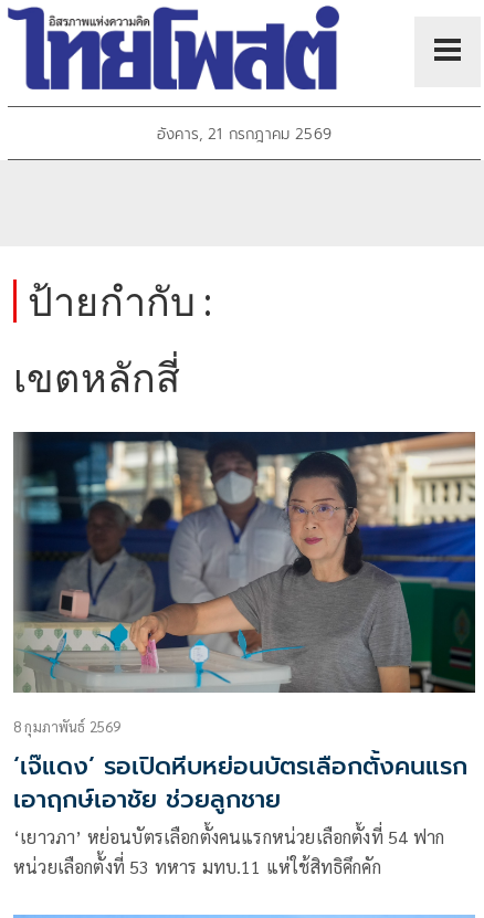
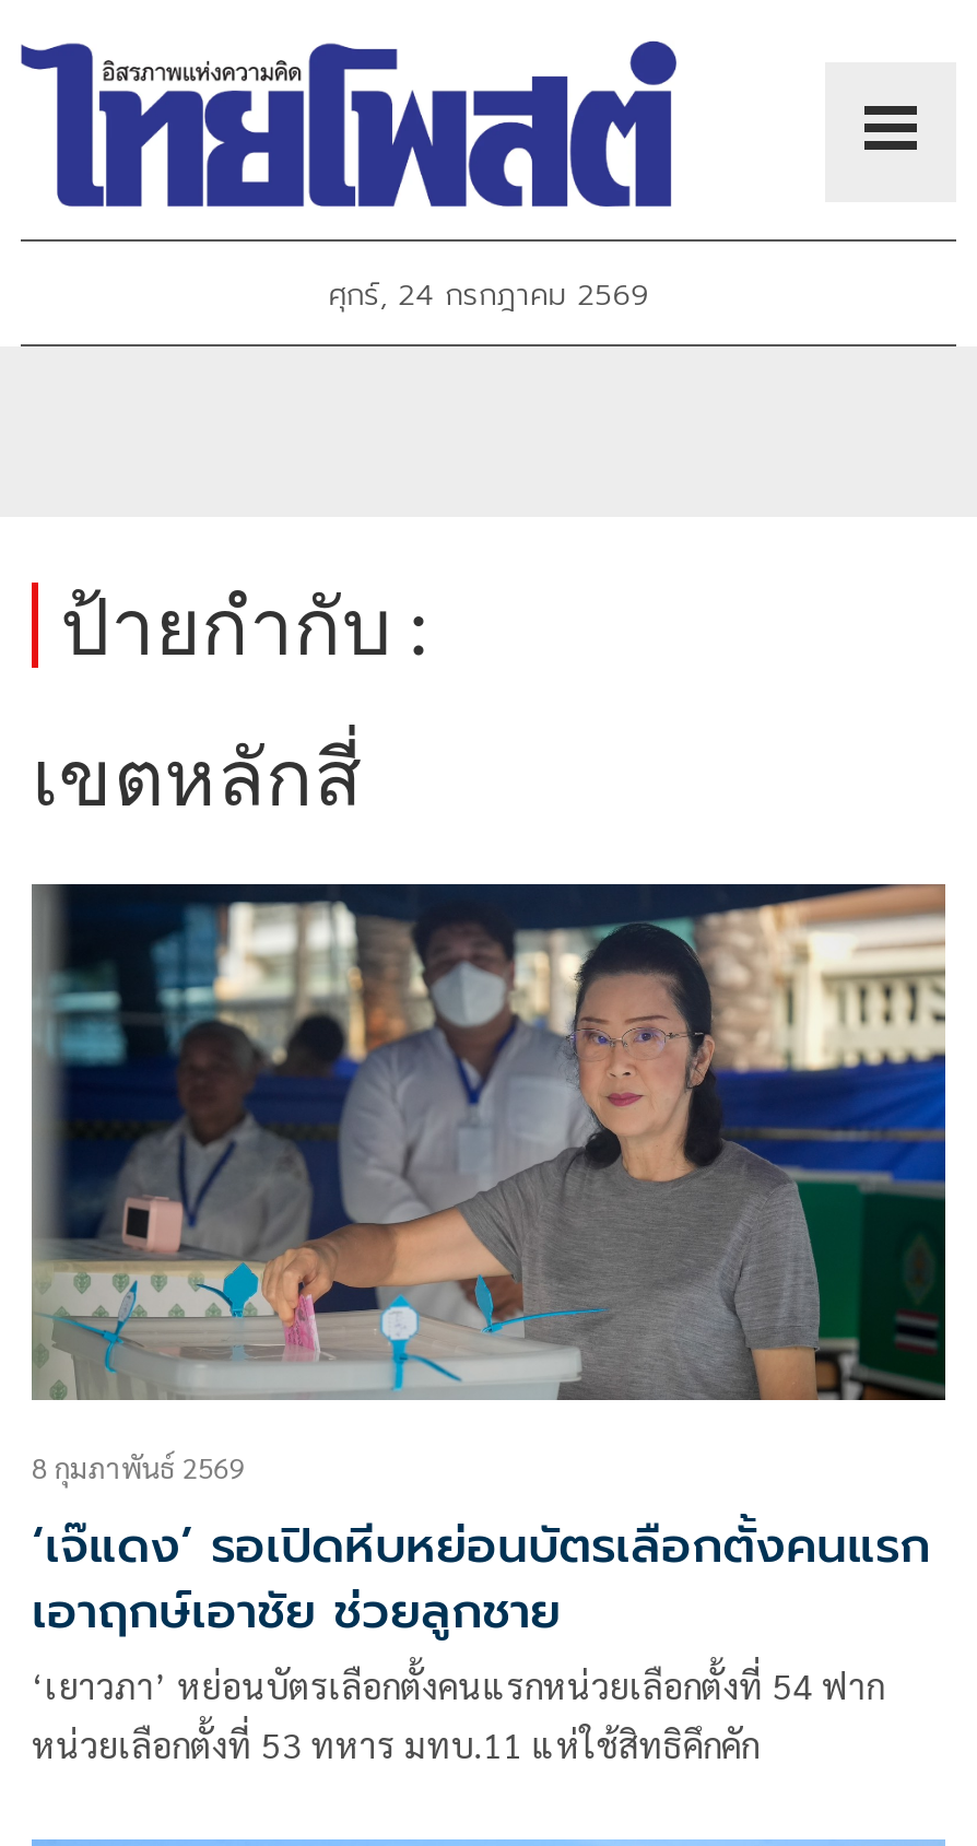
- อังคาร, 21 กรกฎาคม 2569
+ ศุกร์, 24 กรกฎาคม 2569
